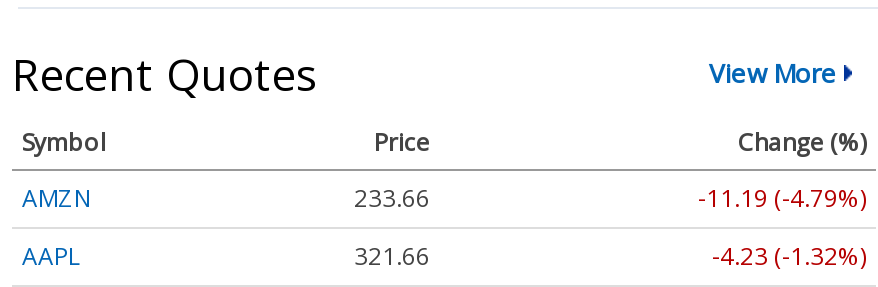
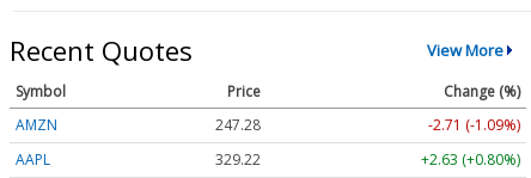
- 233.66
+ 247.28

- -11.19 (-4.79%)
+ -2.71 (-1.09%)

- 321.66
+ 329.22

- -4.23 (-1.32%)
+ +2.63 (+0.80%)
